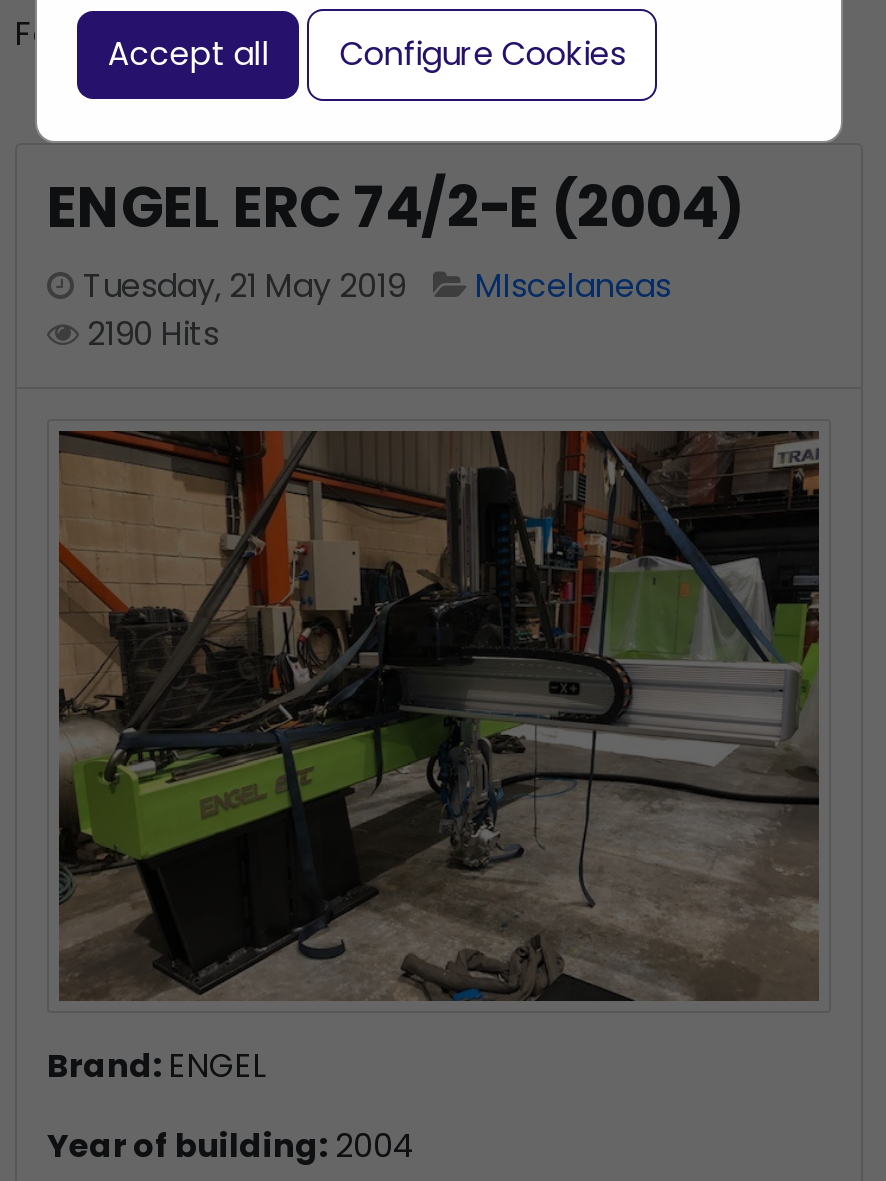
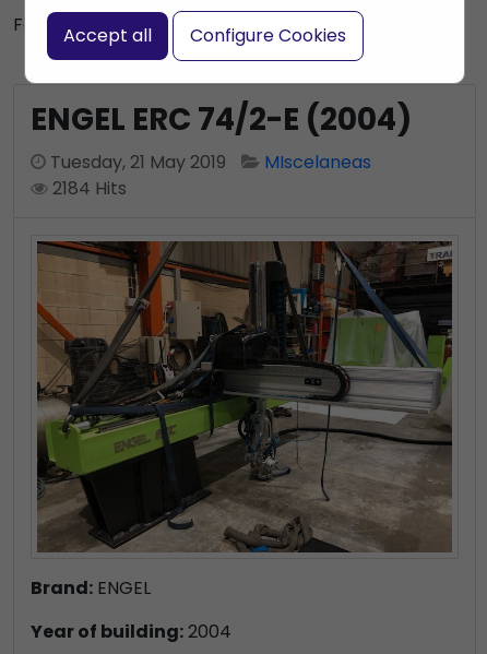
- 2190 Hits
+ 2184 Hits
